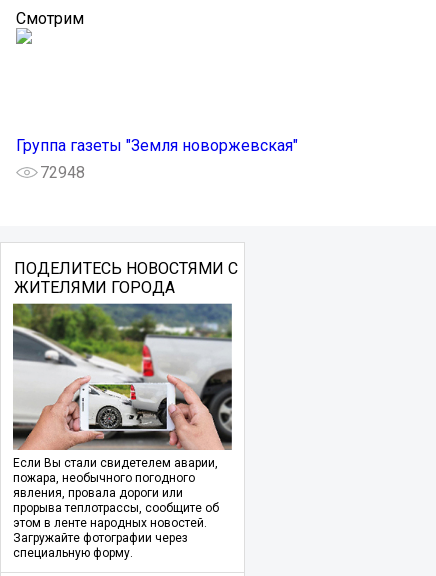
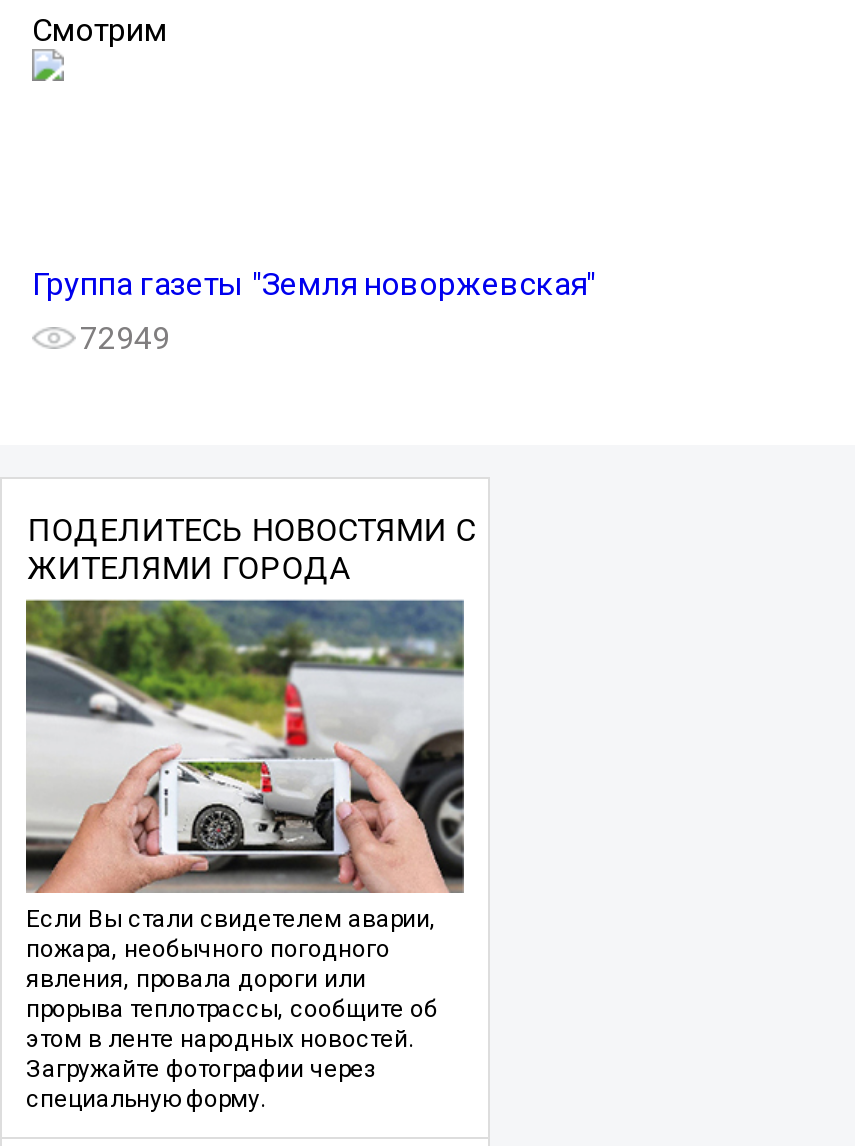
- 72948
+ 72949
